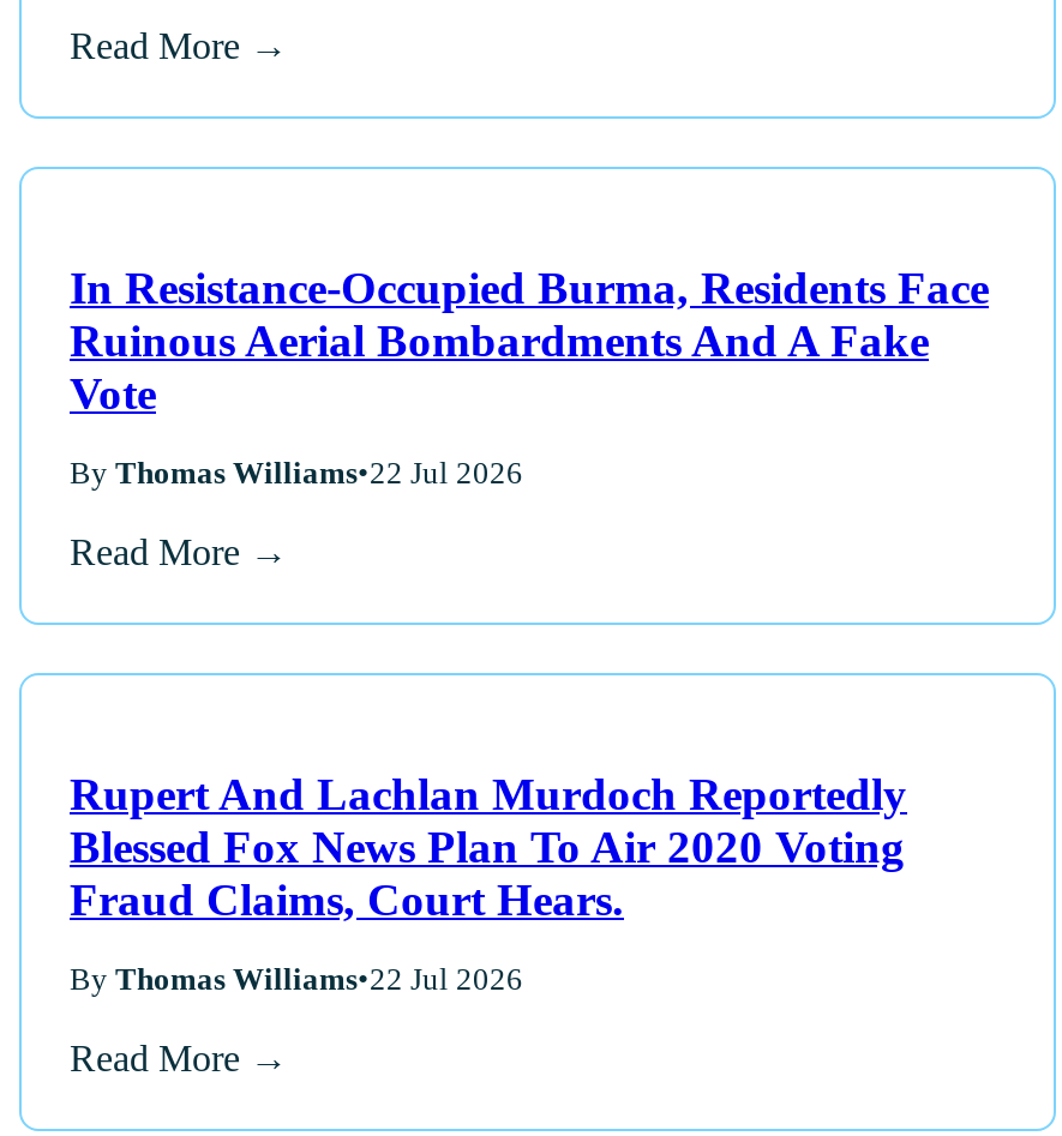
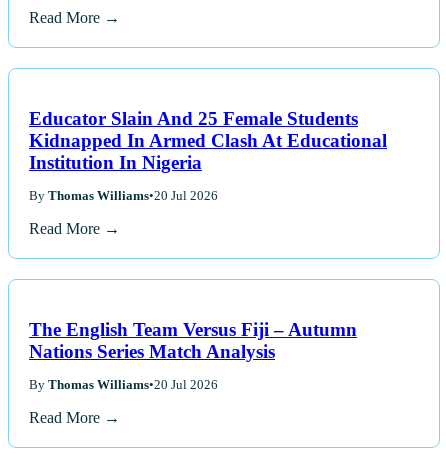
- In Resistance-Occupied Burma, Residents Face
- Ruinous Aerial Bombardments And A Fake
- Vote
+ Educator Slain And 25 Female Students
+ Kidnapped In Armed Clash At Educational
+ Institution In Nigeria

- By Thomas Williams•22 Jul 2026
+ By Thomas Williams•20 Jul 2026

- Rupert And Lachlan Murdoch Reportedly
- Blessed Fox News Plan To Air 2020 Voting
- Fraud Claims, Court Hears.
+ The English Team Versus Fiji – Autumn
+ Nations Series Match Analysis

- By Thomas Williams•22 Jul 2026
+ By Thomas Williams•20 Jul 2026
